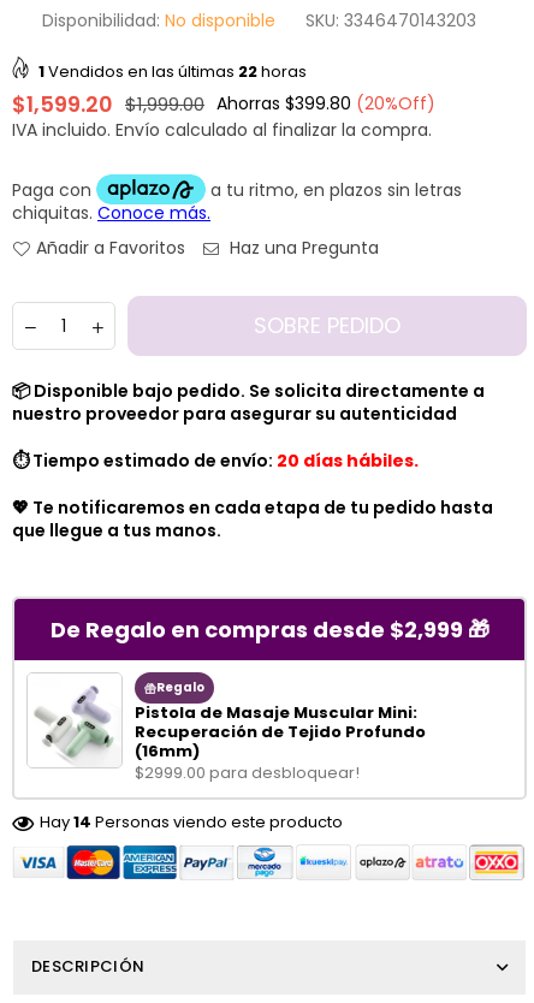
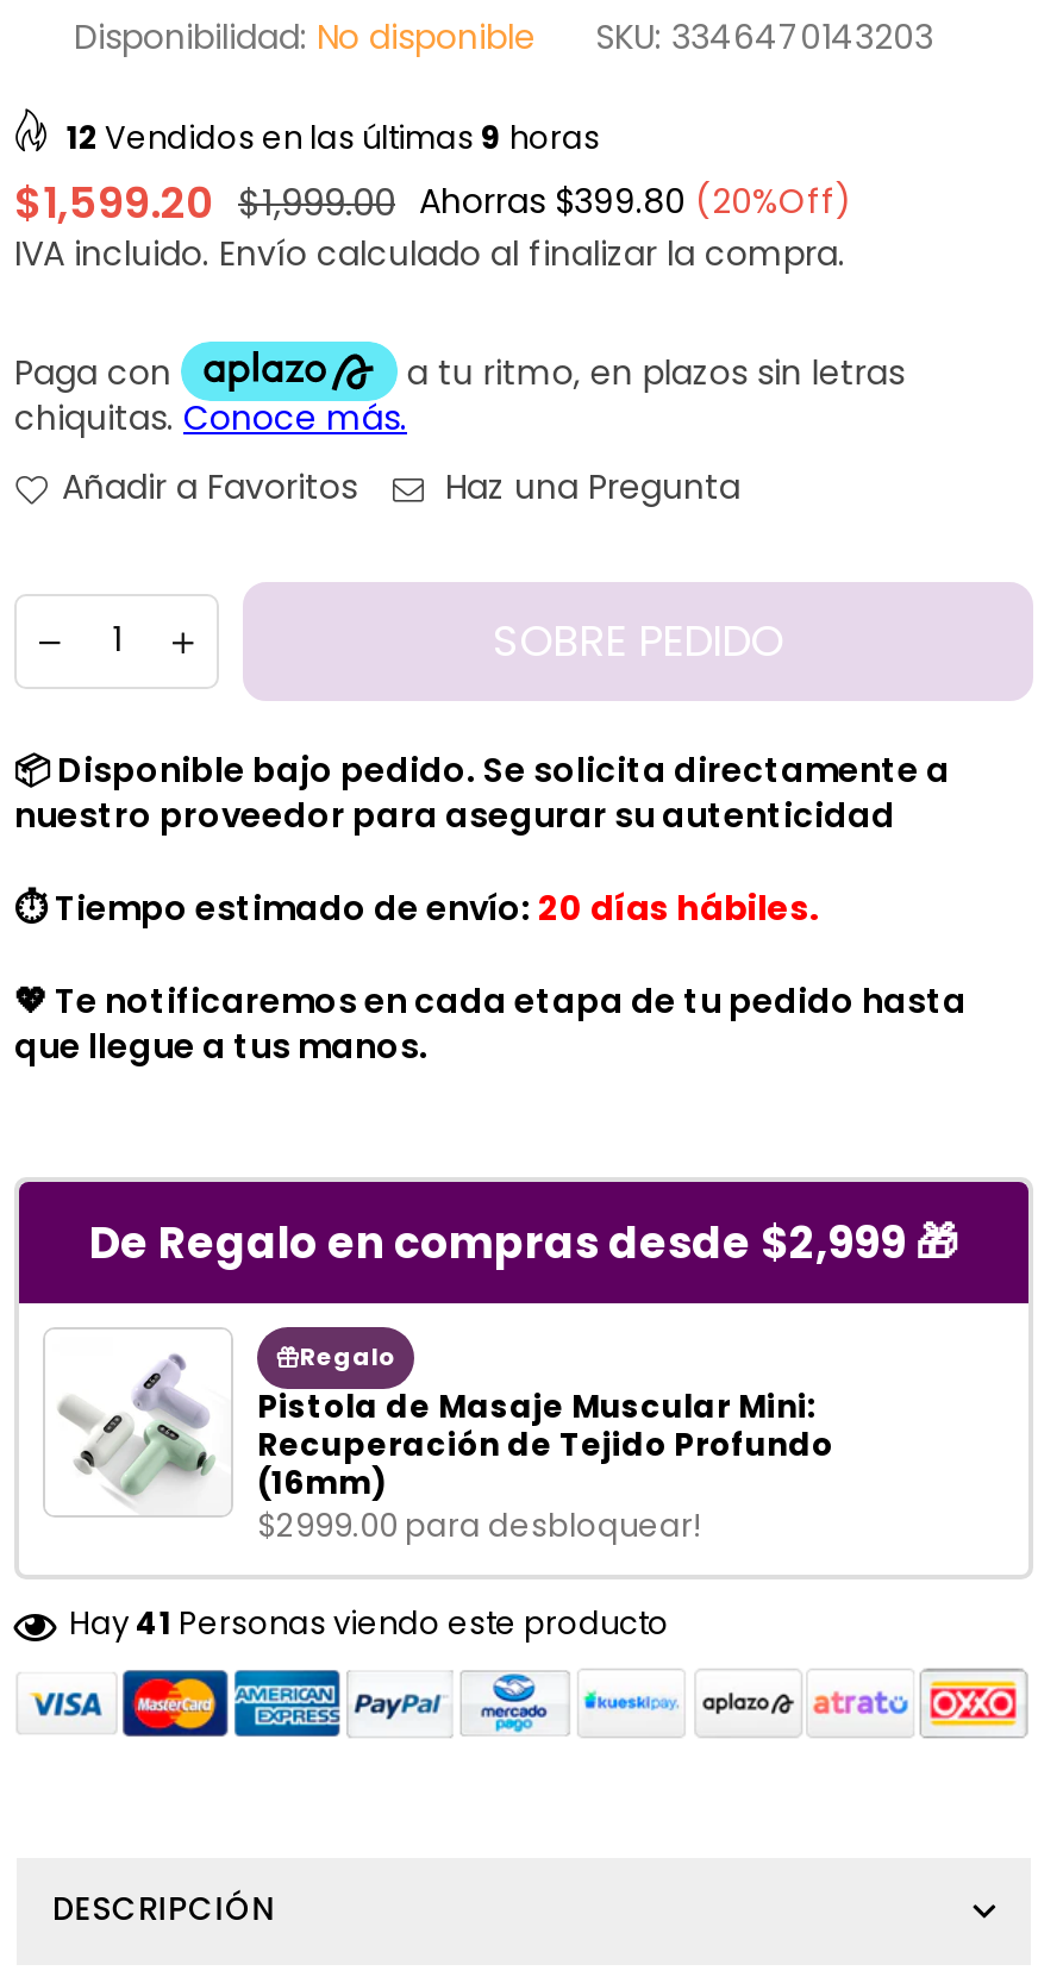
- 1 Vendidos en las últimas 22 horas
+ 12 Vendidos en las últimas 9 horas

- Hay 14 Personas viendo este producto
+ Hay 41 Personas viendo este producto
